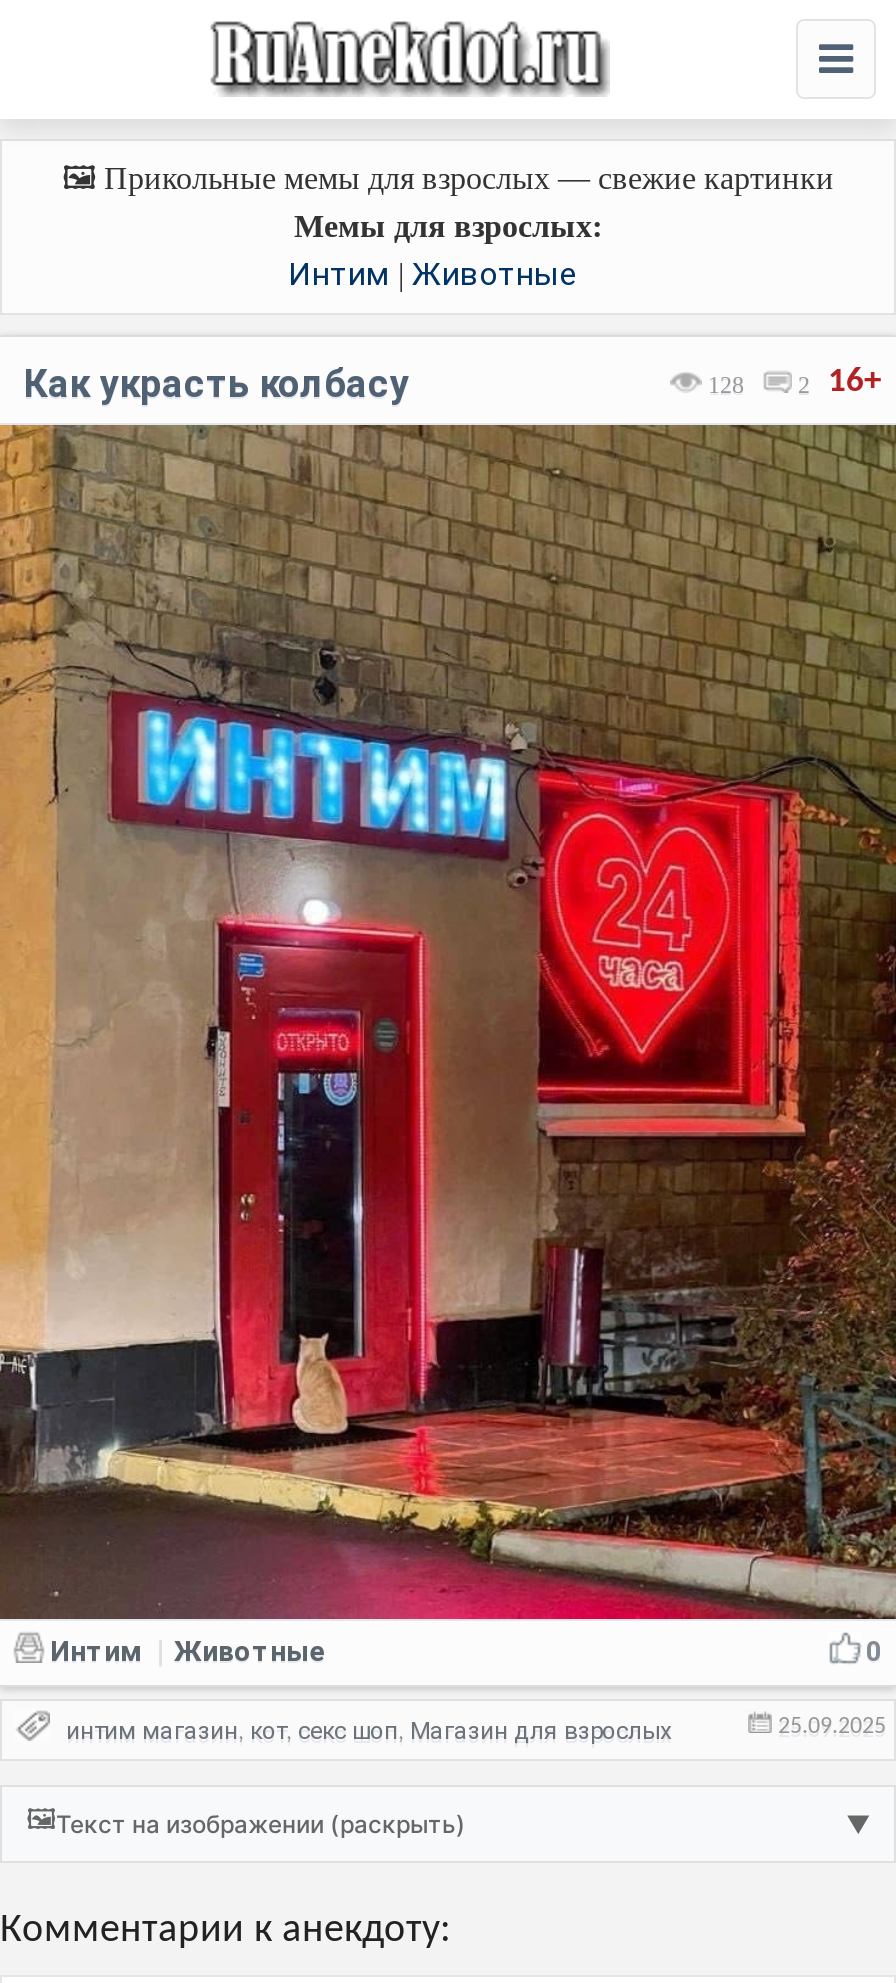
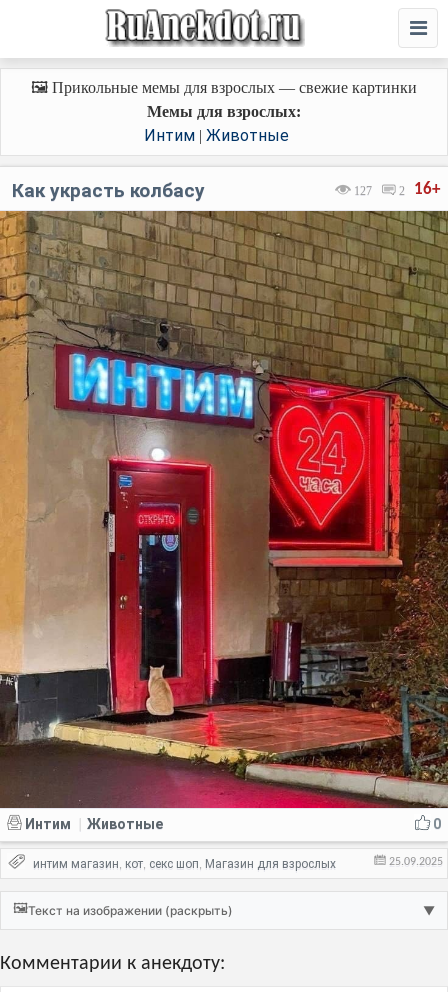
- 128 2 16+
+ 127 2 16+
